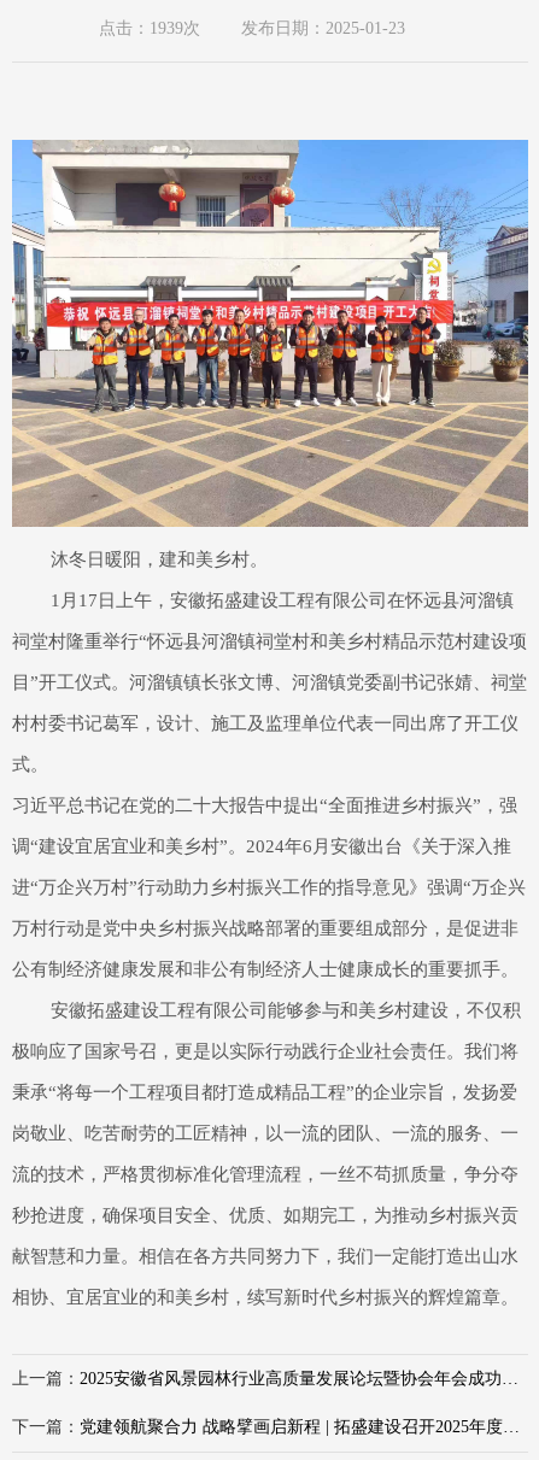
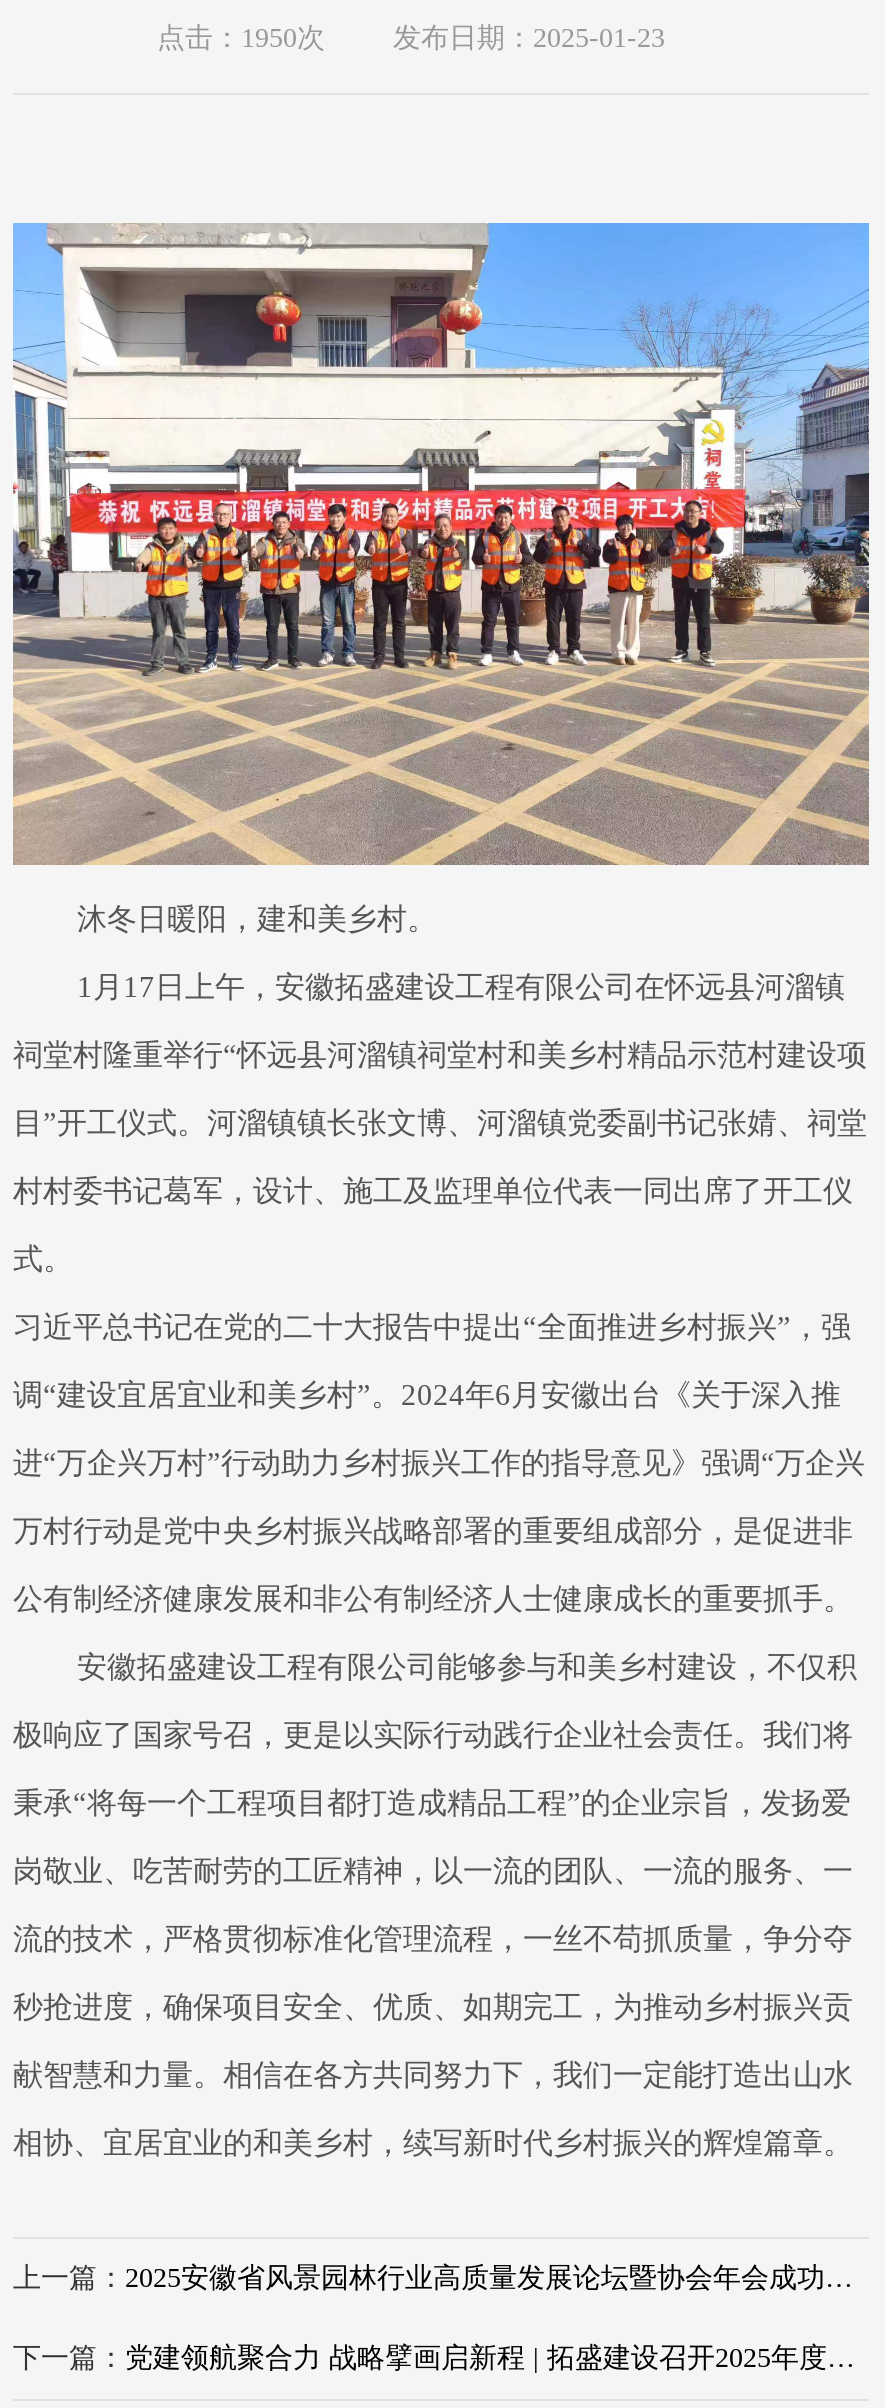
- 点击：1939次
+ 点击：1950次
